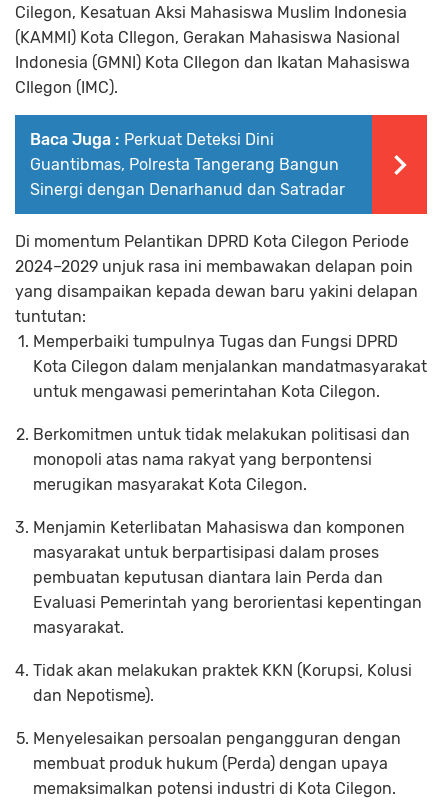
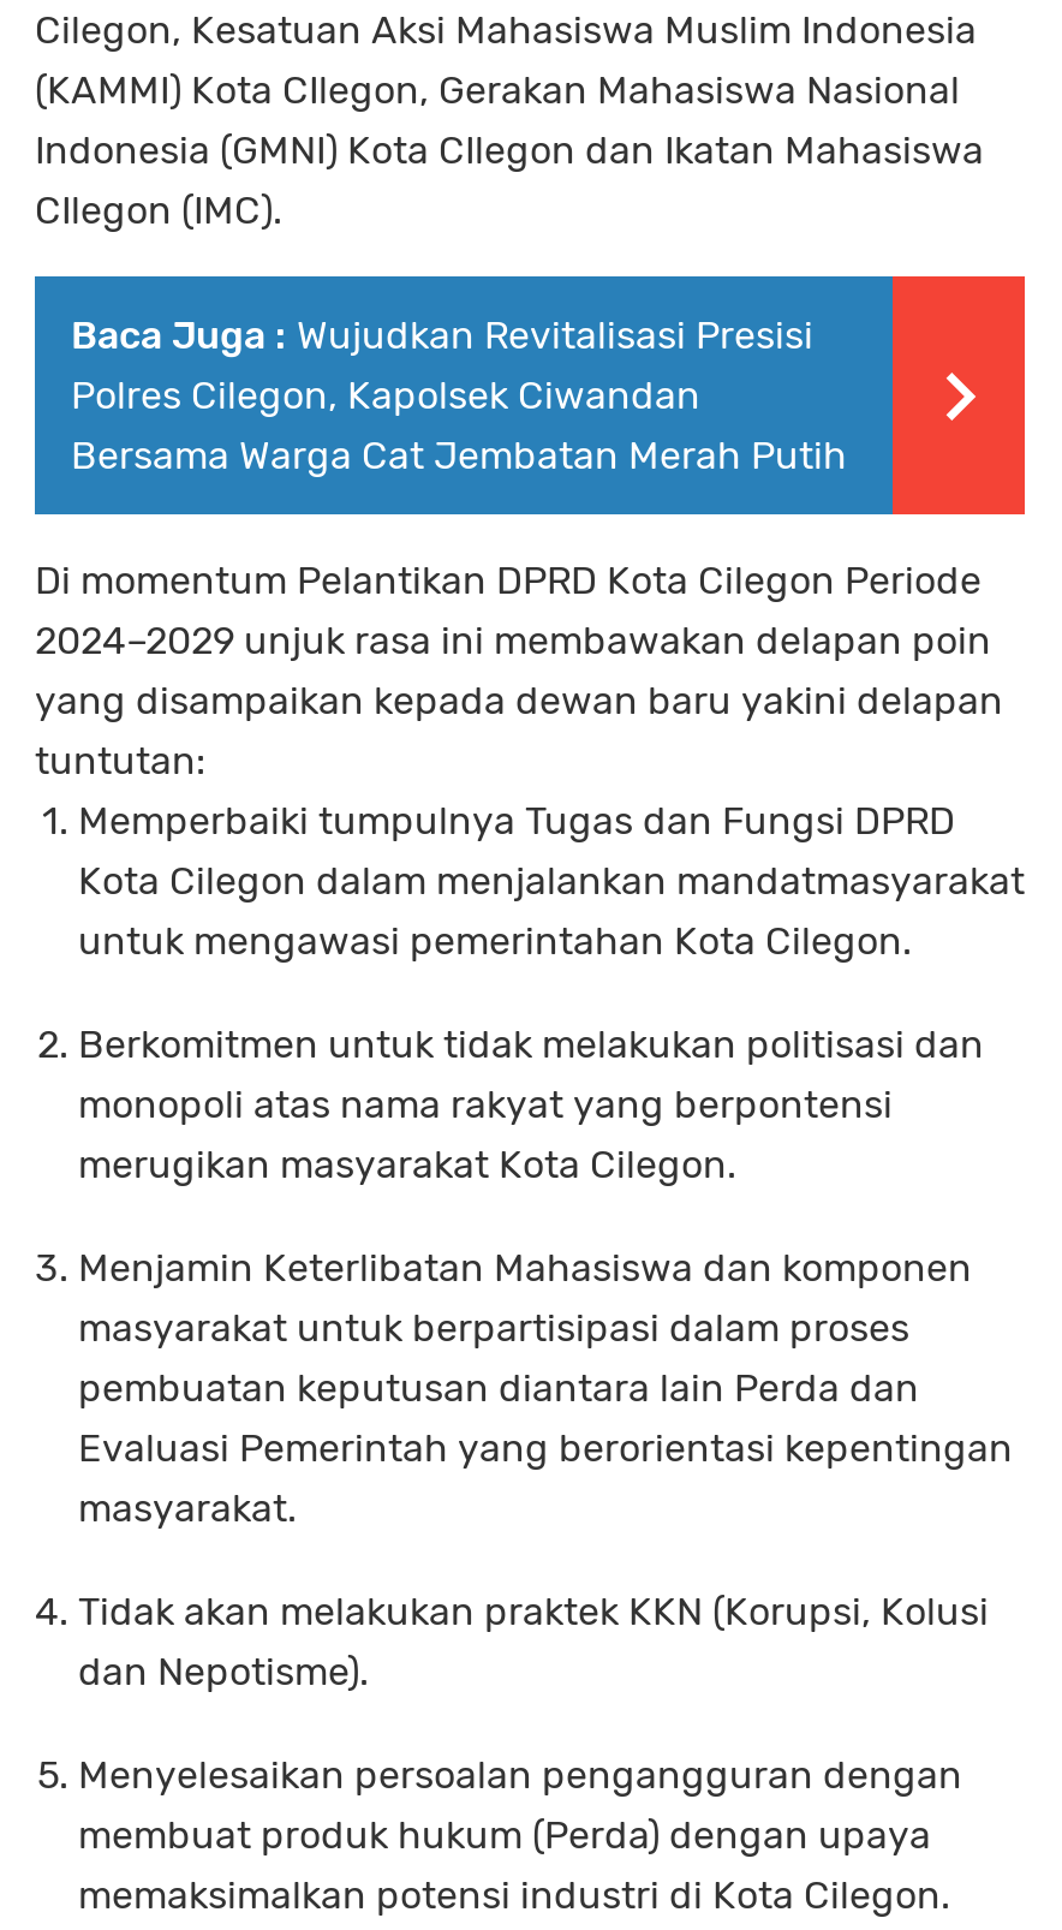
- Baca Juga : Perkuat Deteksi Dini
- Guantibmas, Polresta Tangerang Bangun
- Sinergi dengan Denarhanud dan Satradar
+ Baca Juga : Wujudkan Revitalisasi Presisi
+ Polres Cilegon, Kapolsek Ciwandan
+ Bersama Warga Cat Jembatan Merah Putih
